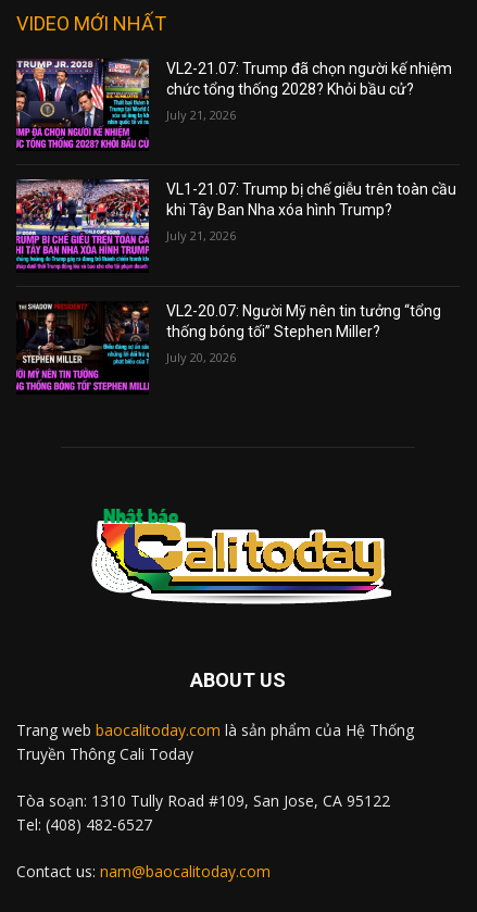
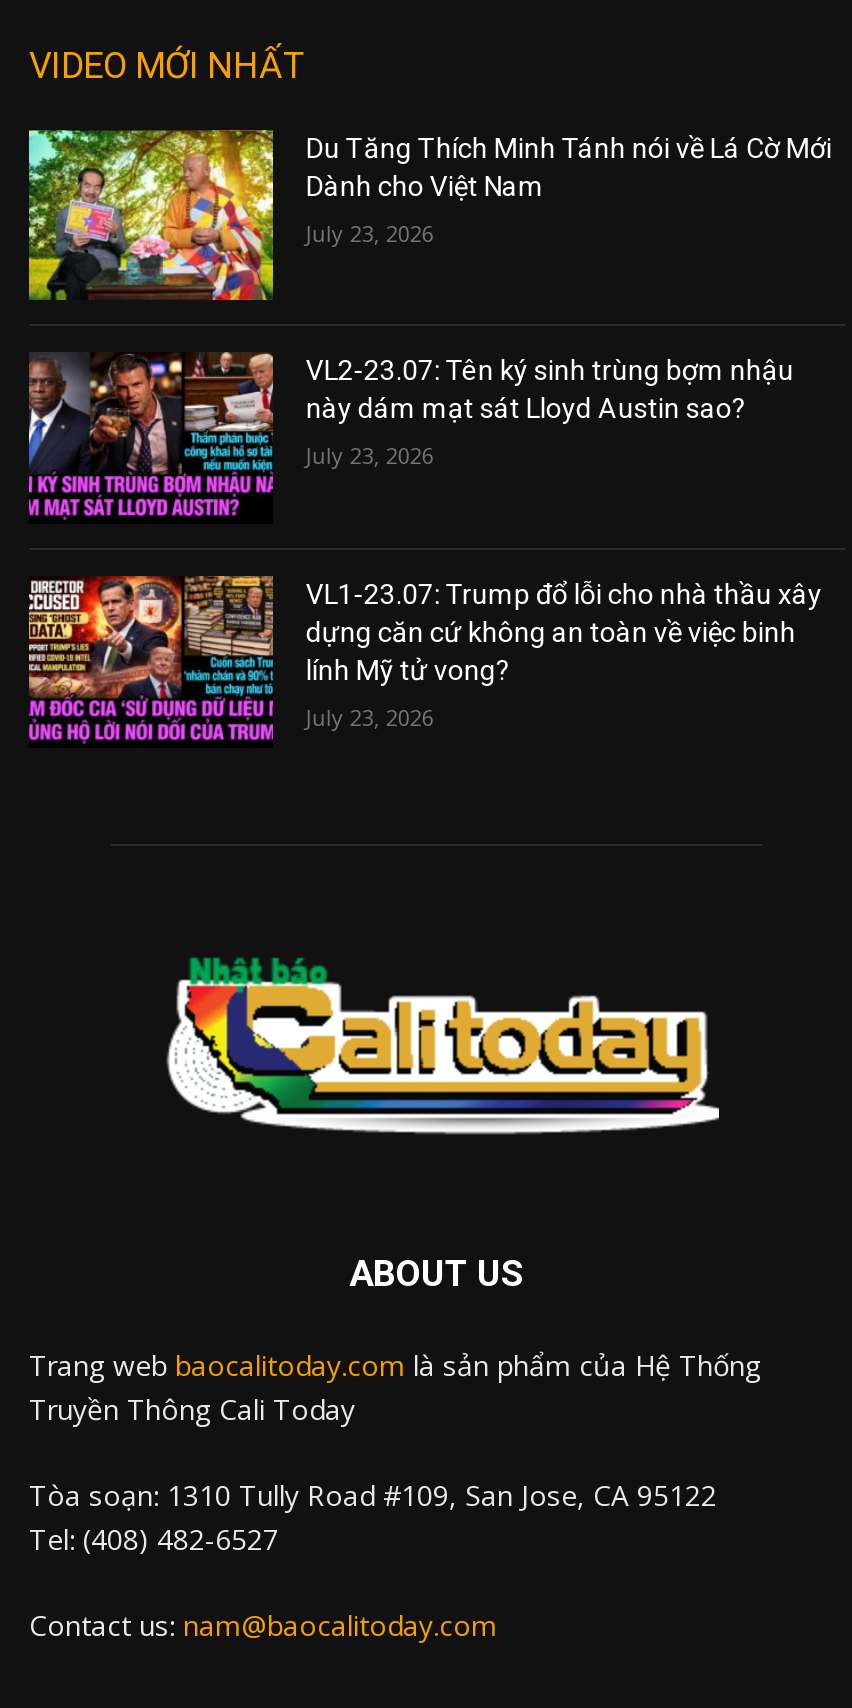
- [image]
- VL2-21.07: Trump đã chọn người kế nhiệm
- chức tổng thống 2028? Khỏi bầu cử?
+ [image]
+ Du Tăng Thích Minh Tánh nói về Lá Cờ Mới
+ Dành cho Việt Nam

- July 21, 2026
+ July 23, 2026

- [image]
- VL1-21.07: Trump bị chế giễu trên toàn cầu
- khi Tây Ban Nha xóa hình Trump?
+ [image]
+ VL2-23.07: Tên ký sinh trùng bợm nhậu
+ này dám mạt sát Lloyd Austin sao?

- July 21, 2026
+ July 23, 2026

- [image]
- VL2-20.07: Người Mỹ nên tin tưởng “tổng
- thống bóng tối” Stephen Miller?
+ [image]
+ VL1-23.07: Trump đổ lỗi cho nhà thầu xây
+ dựng căn cứ không an toàn về việc binh
+ lính Mỹ tử vong?

- July 20, 2026
+ July 23, 2026
